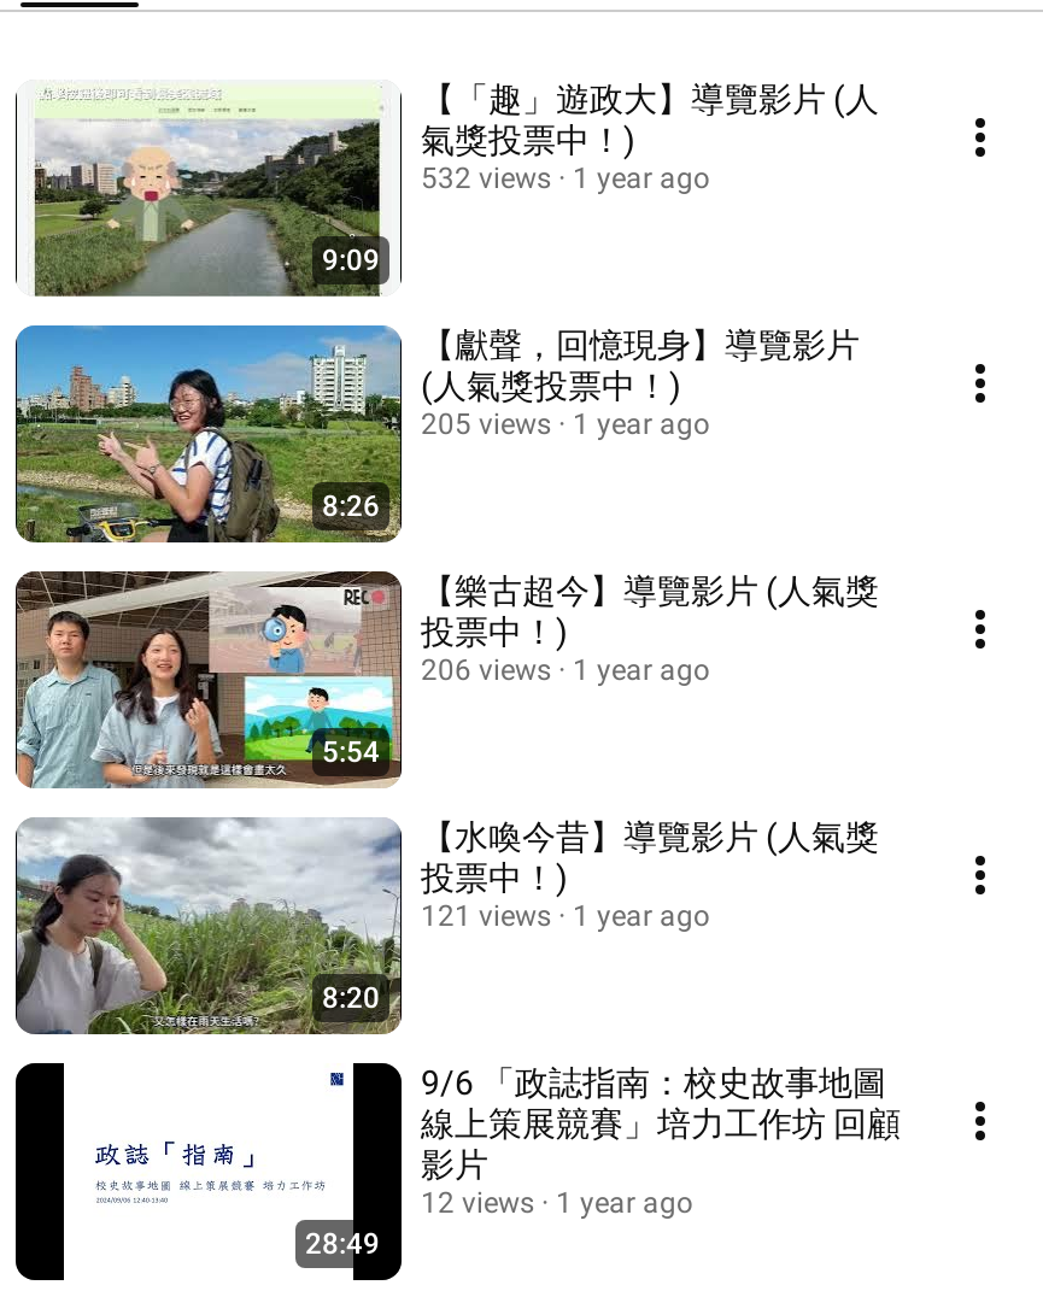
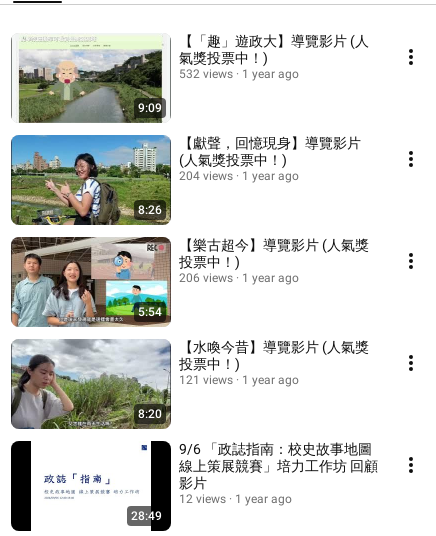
- 205 views 1 year ago
+ 204 views 1 year ago
